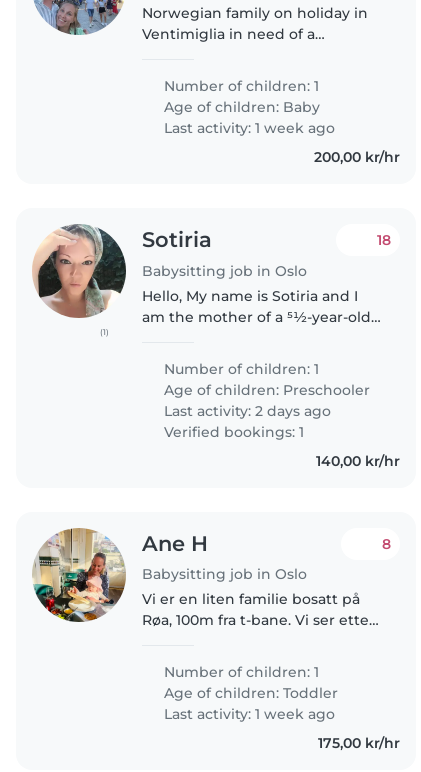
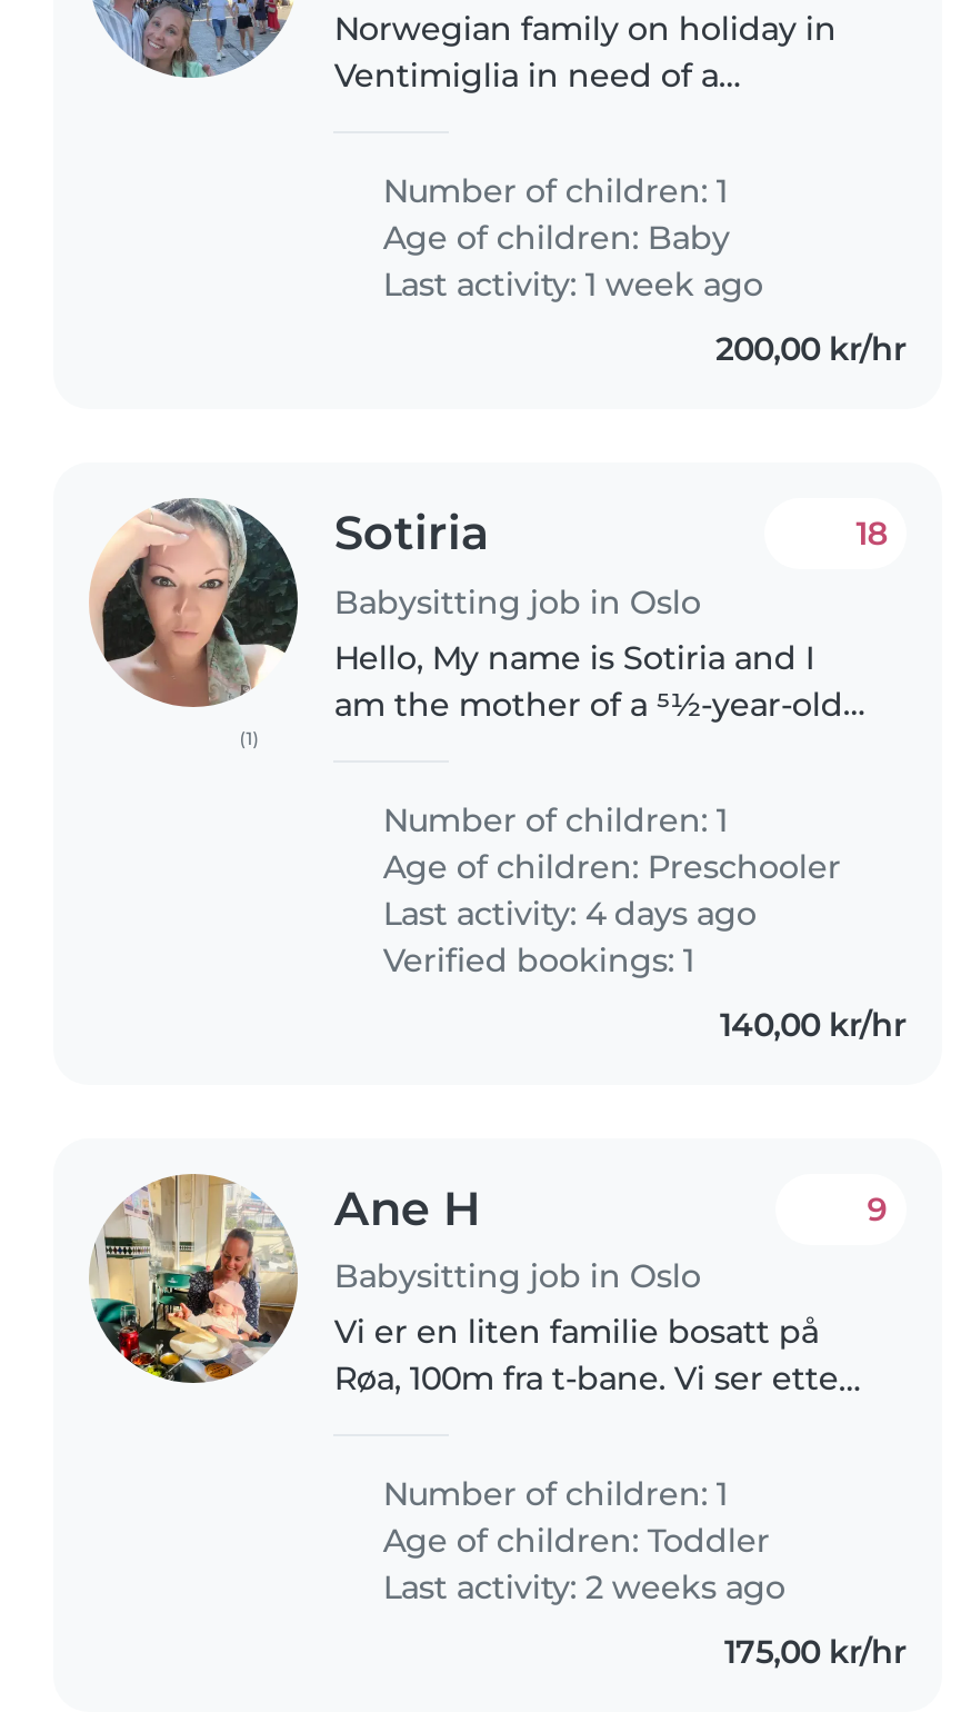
- Last activity: 2 days ago
+ Last activity: 4 days ago

- 8
+ 9

- Last activity: 1 week ago
+ Last activity: 2 weeks ago
